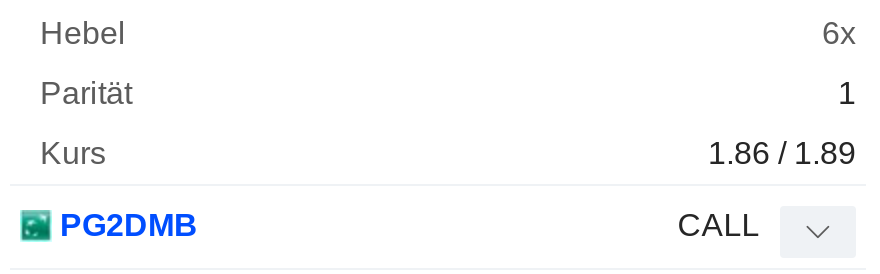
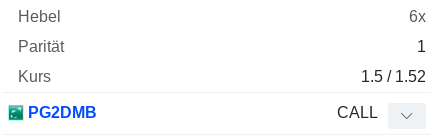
- 1.86 / 1.89
+ 1.5 / 1.52
